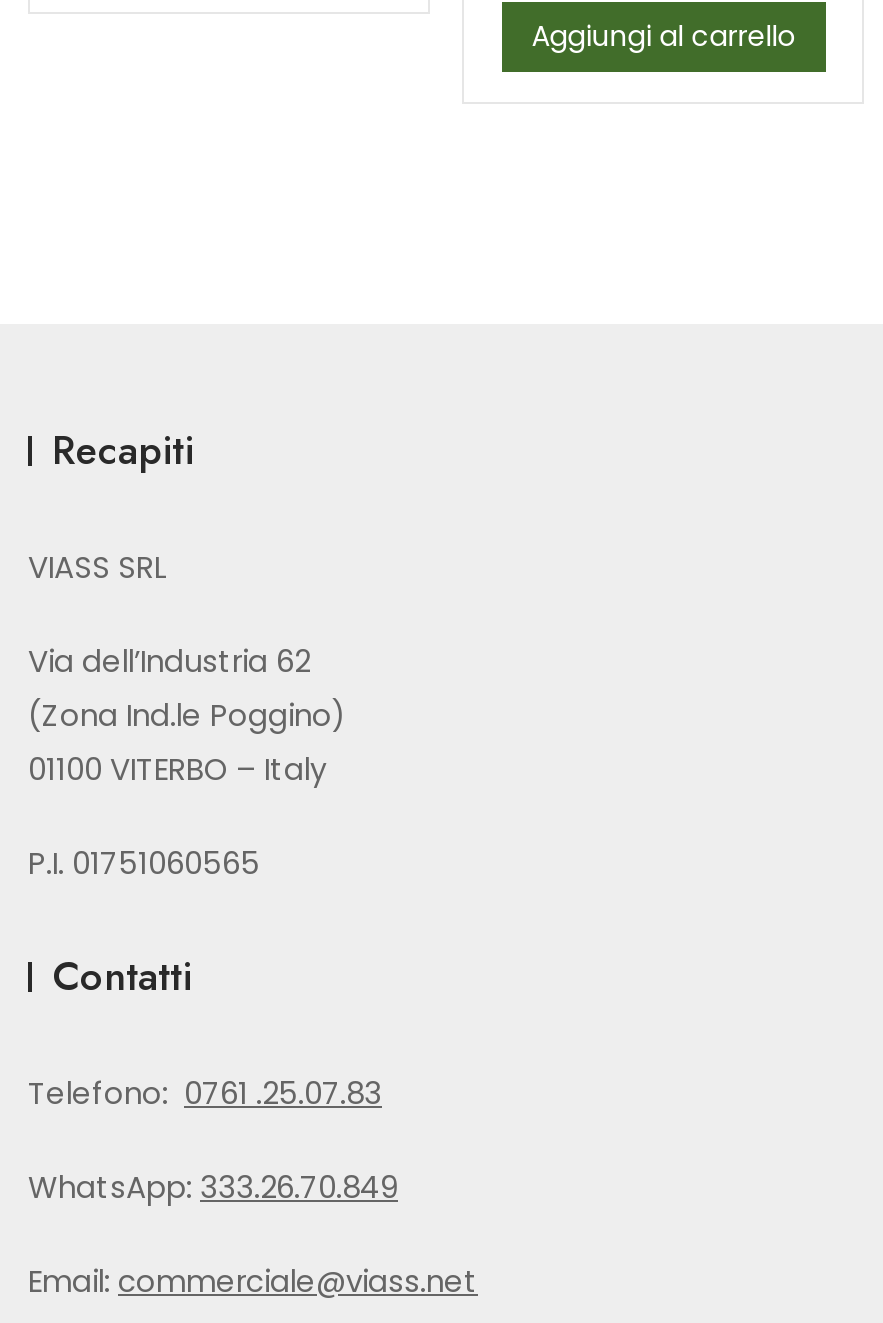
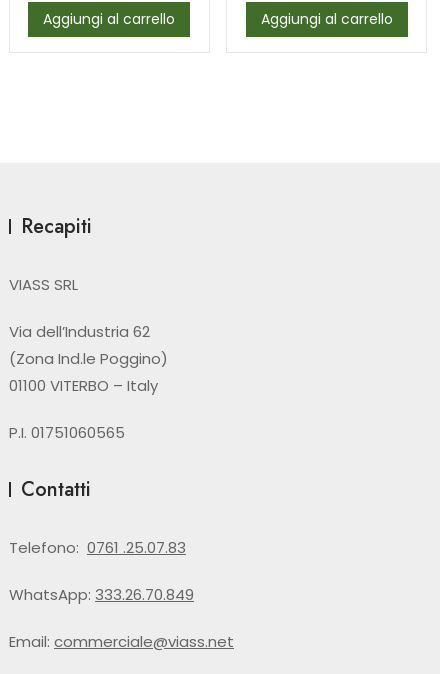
+ Aggiungi al carrello
